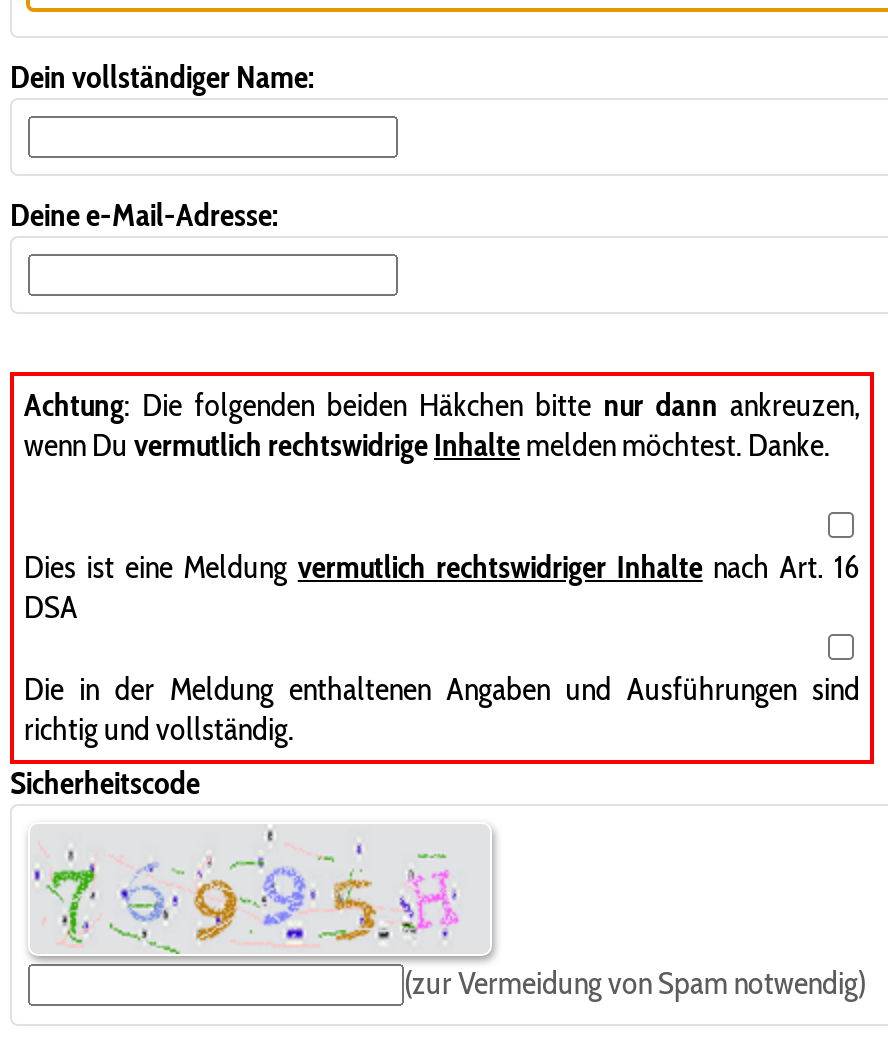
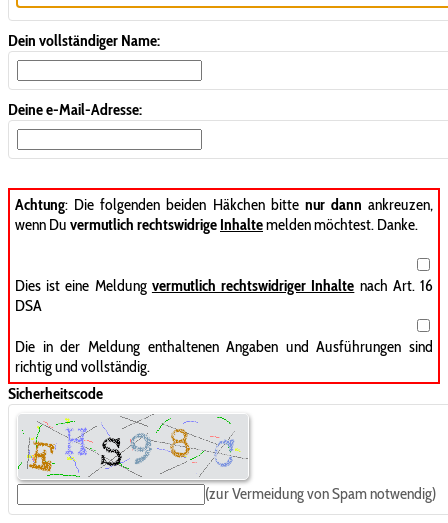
- [image]
+ [image]
